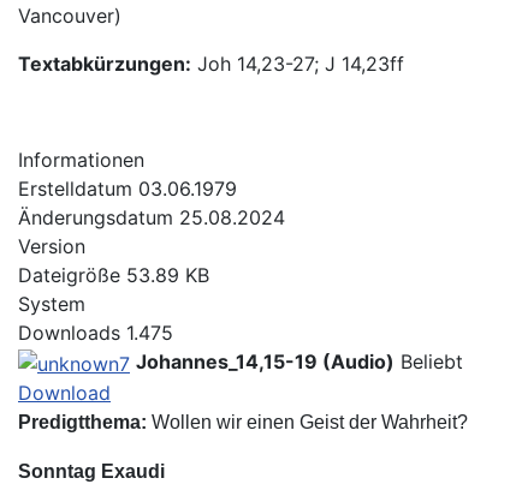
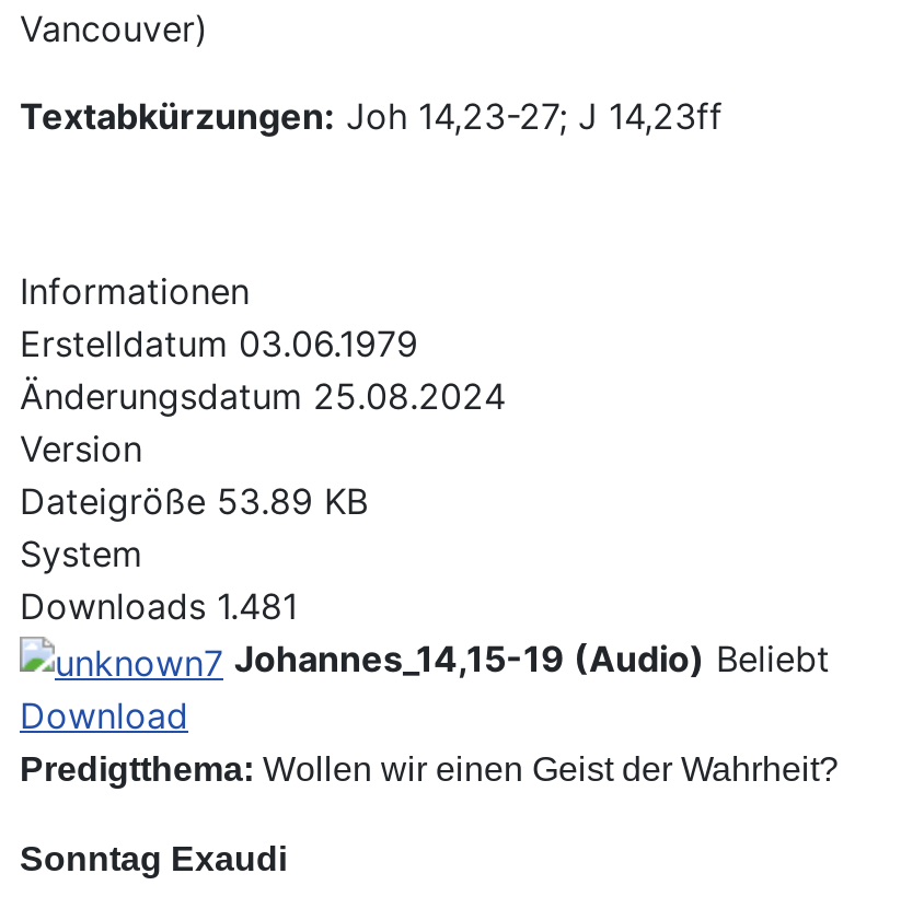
- Downloads 1.475
+ Downloads 1.481
